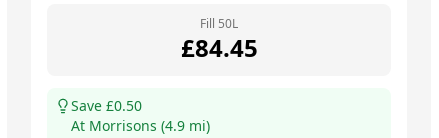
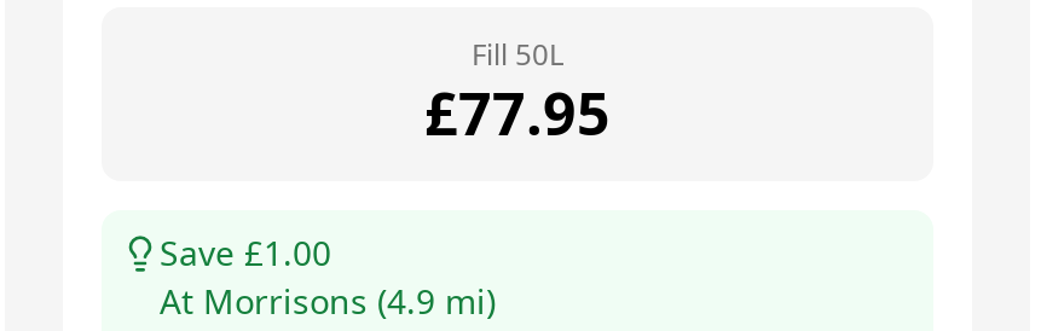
- £84.45
+ £77.95

- Save £0.50
+ Save £1.00
